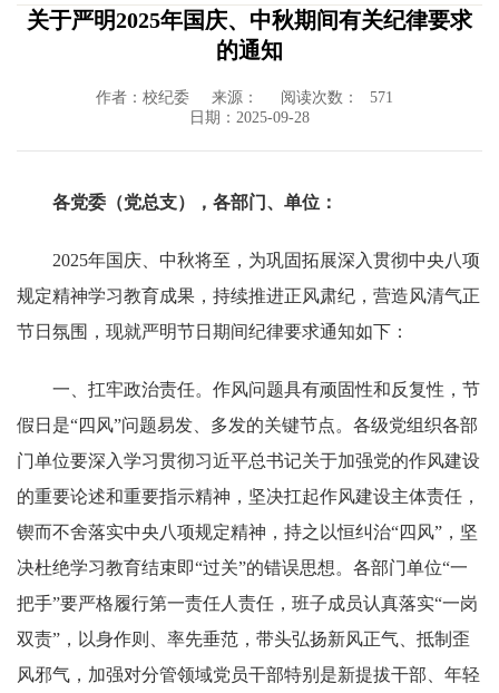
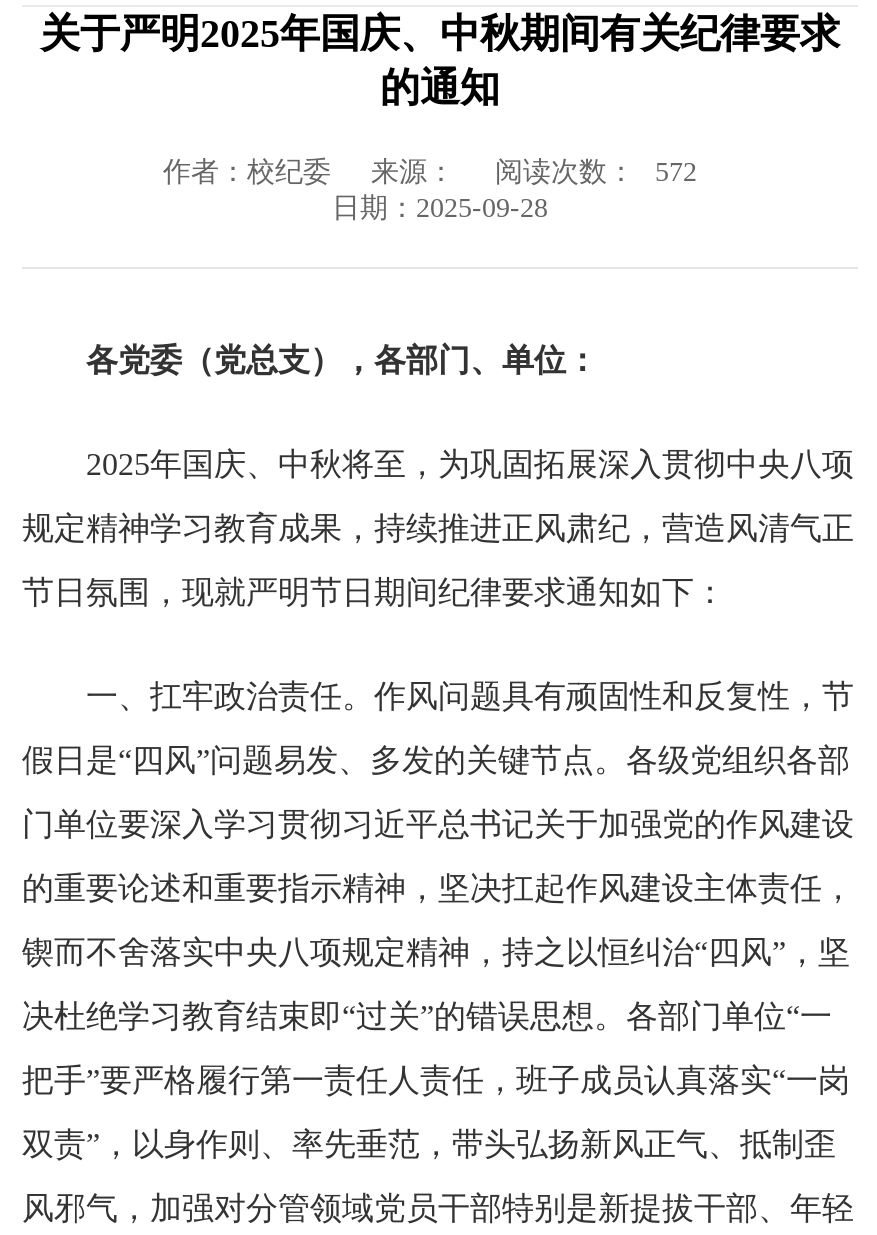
- 作者：校纪委 来源： 阅读次数： 571
+ 作者：校纪委 来源： 阅读次数： 572
